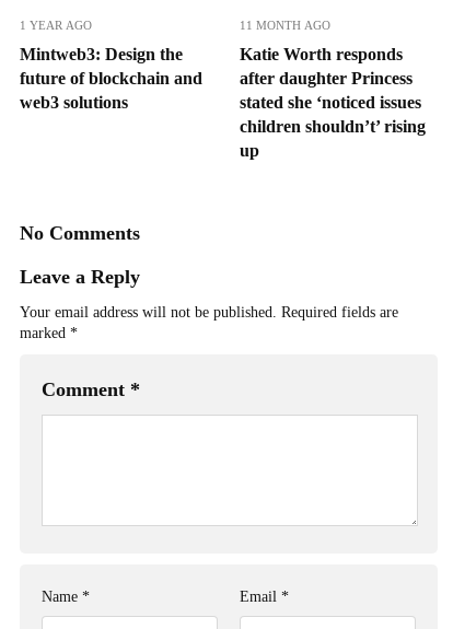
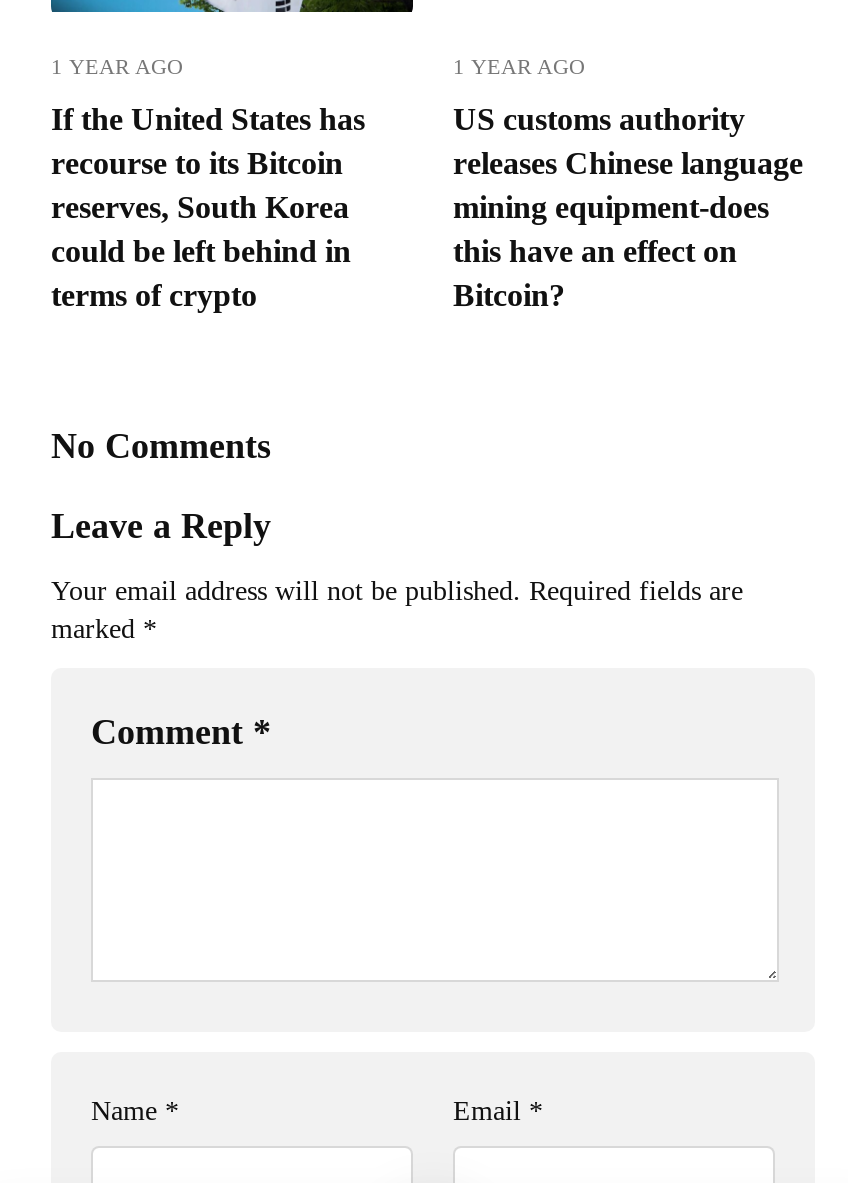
- 11 MONTH AGO
+ 1 YEAR AGO

- Mintweb3: Design the
- future of blockchain and
- web3 solutions
+ If the United States has
+ recourse to its Bitcoin
+ reserves, South Korea
+ could be left behind in
+ terms of crypto

- Katie Worth responds
- after daughter Princess
- stated she ‘noticed issues
- children shouldn’t’ rising
- up
+ US customs authority
+ releases Chinese language
+ mining equipment-does
+ this have an effect on
+ Bitcoin?
